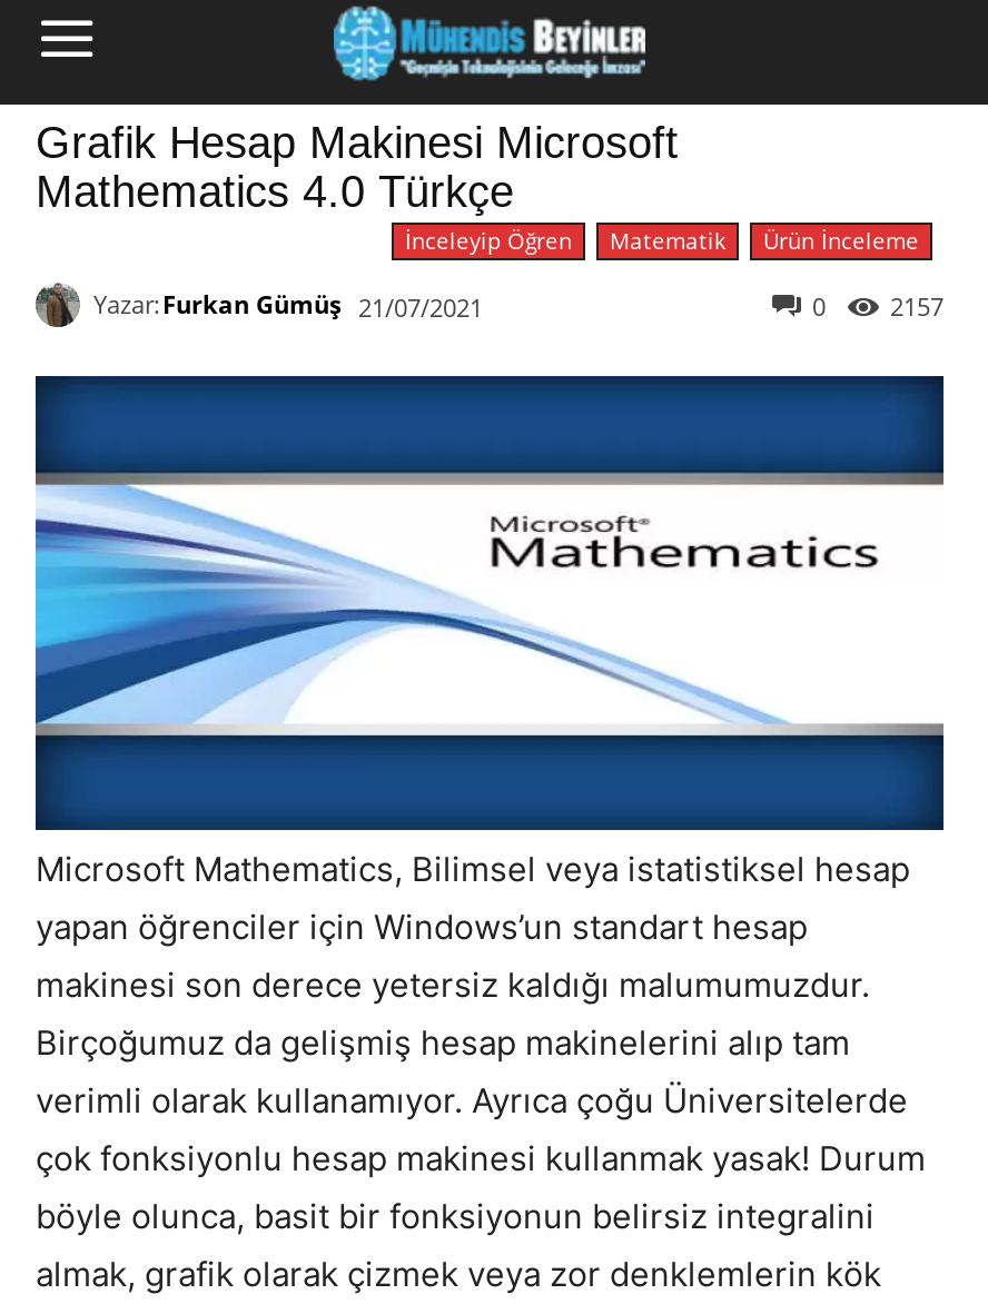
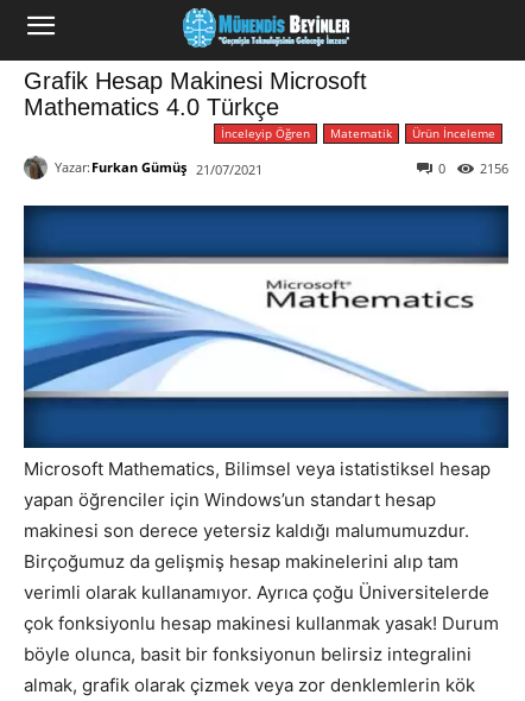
- 0 2157
+ 0 2156
